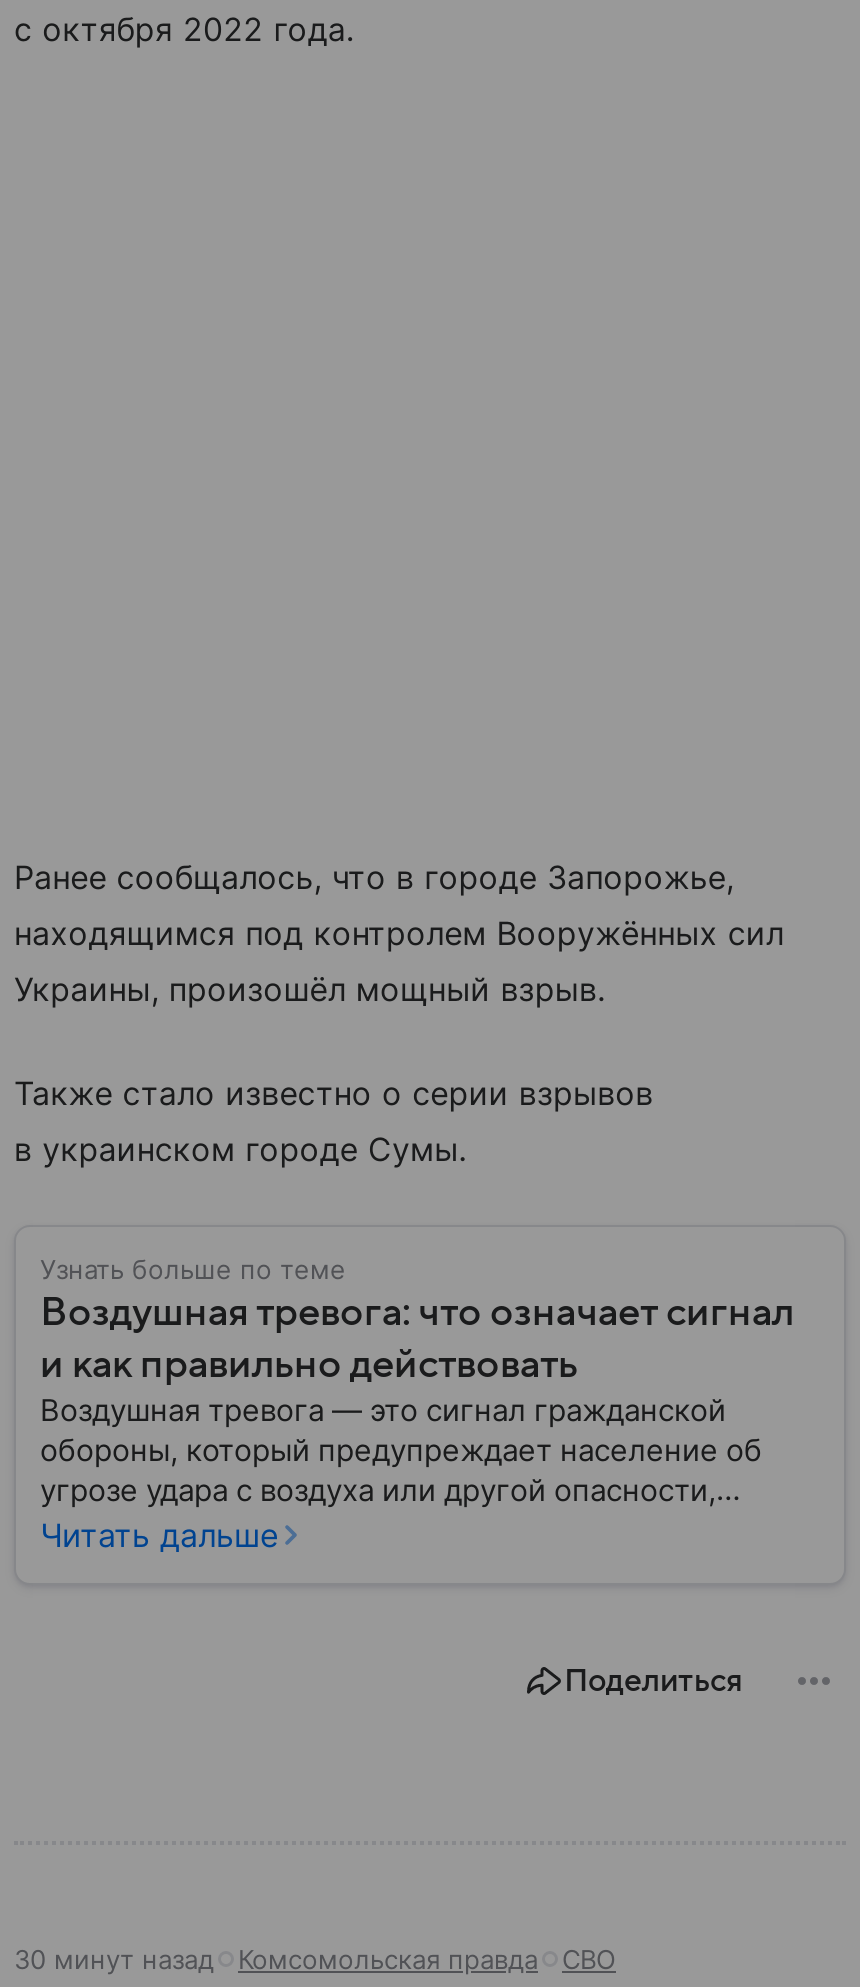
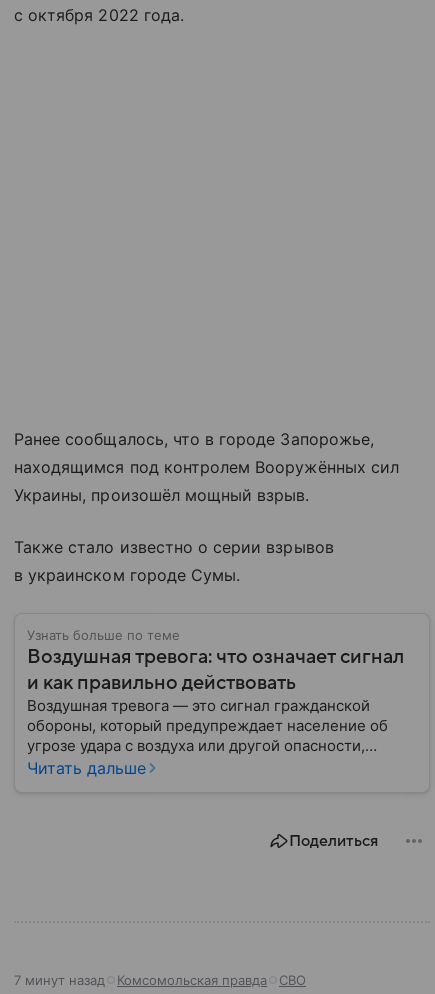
- 30 минут назад Комсомольская правда СВО
+ 7 минут назад Комсомольская правда СВО
